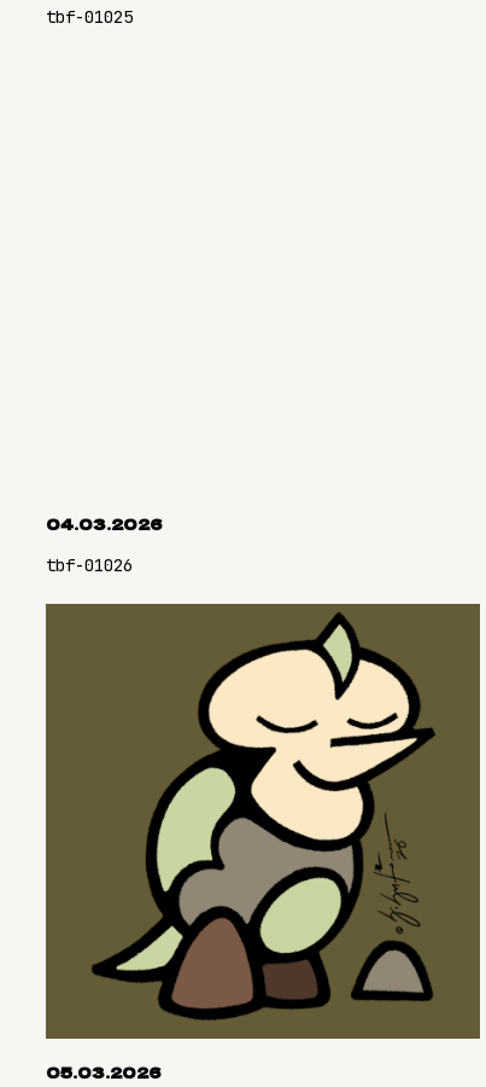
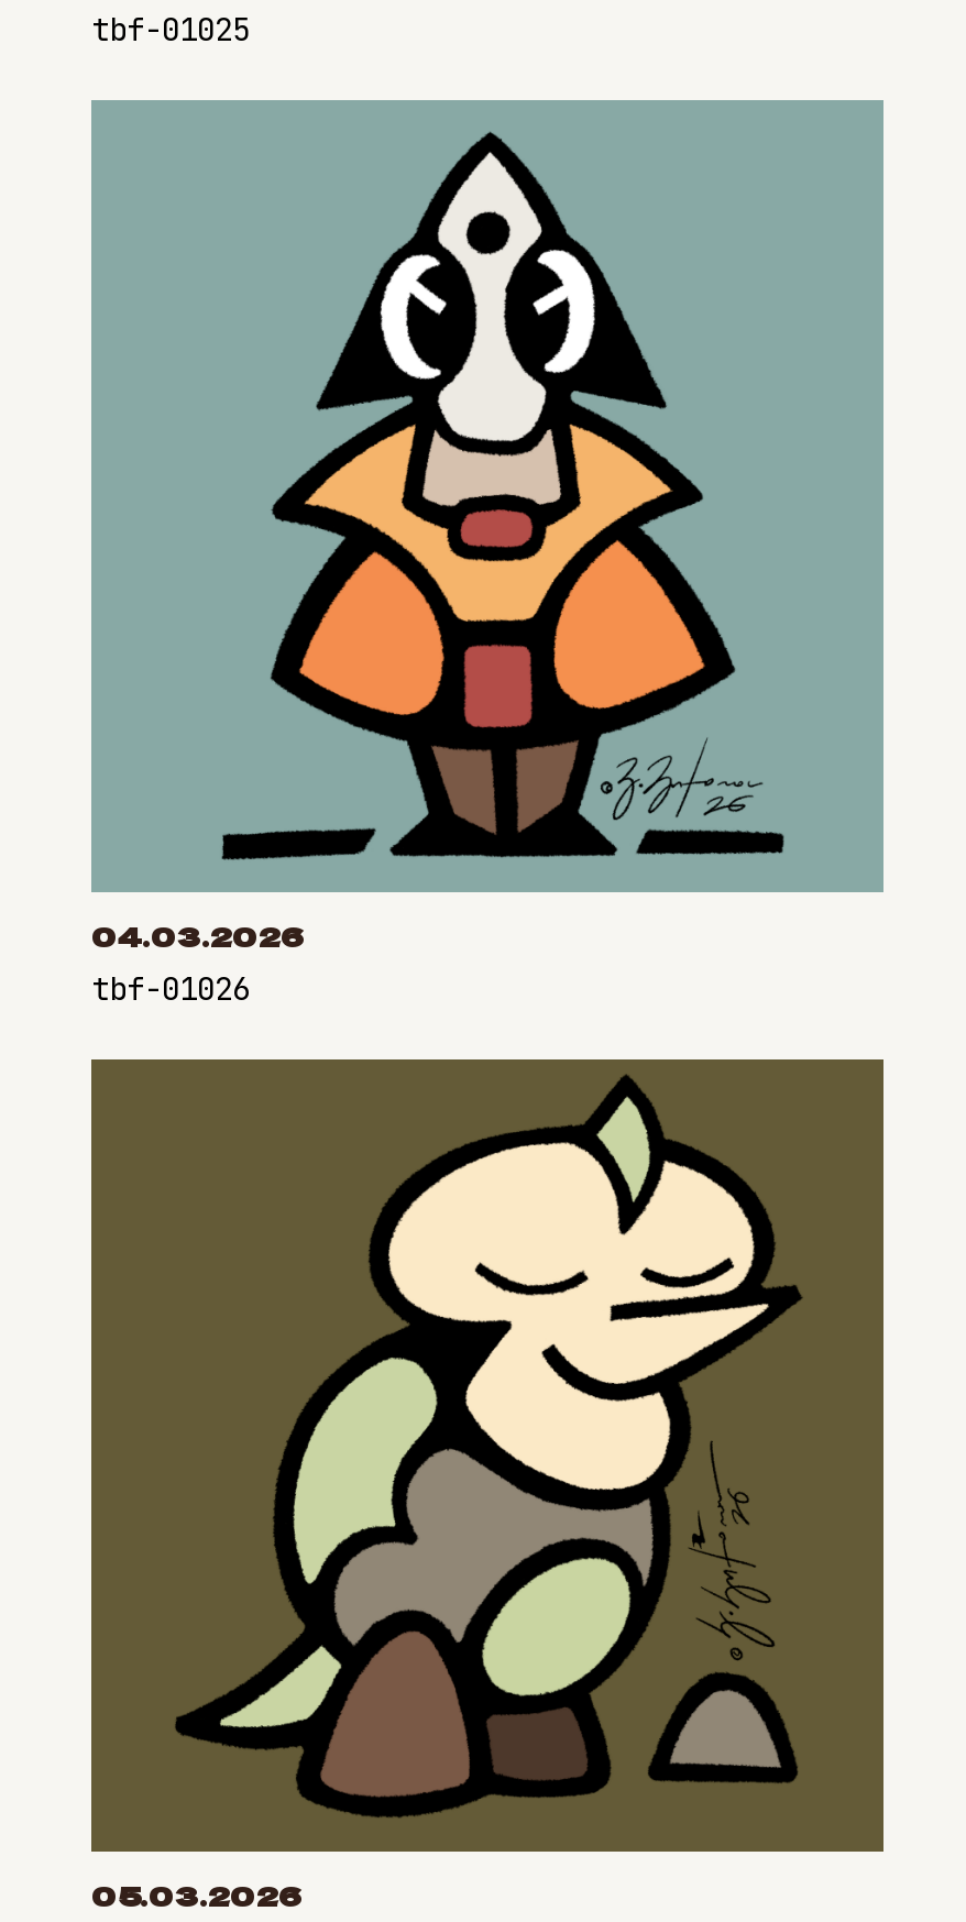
+ [image]
